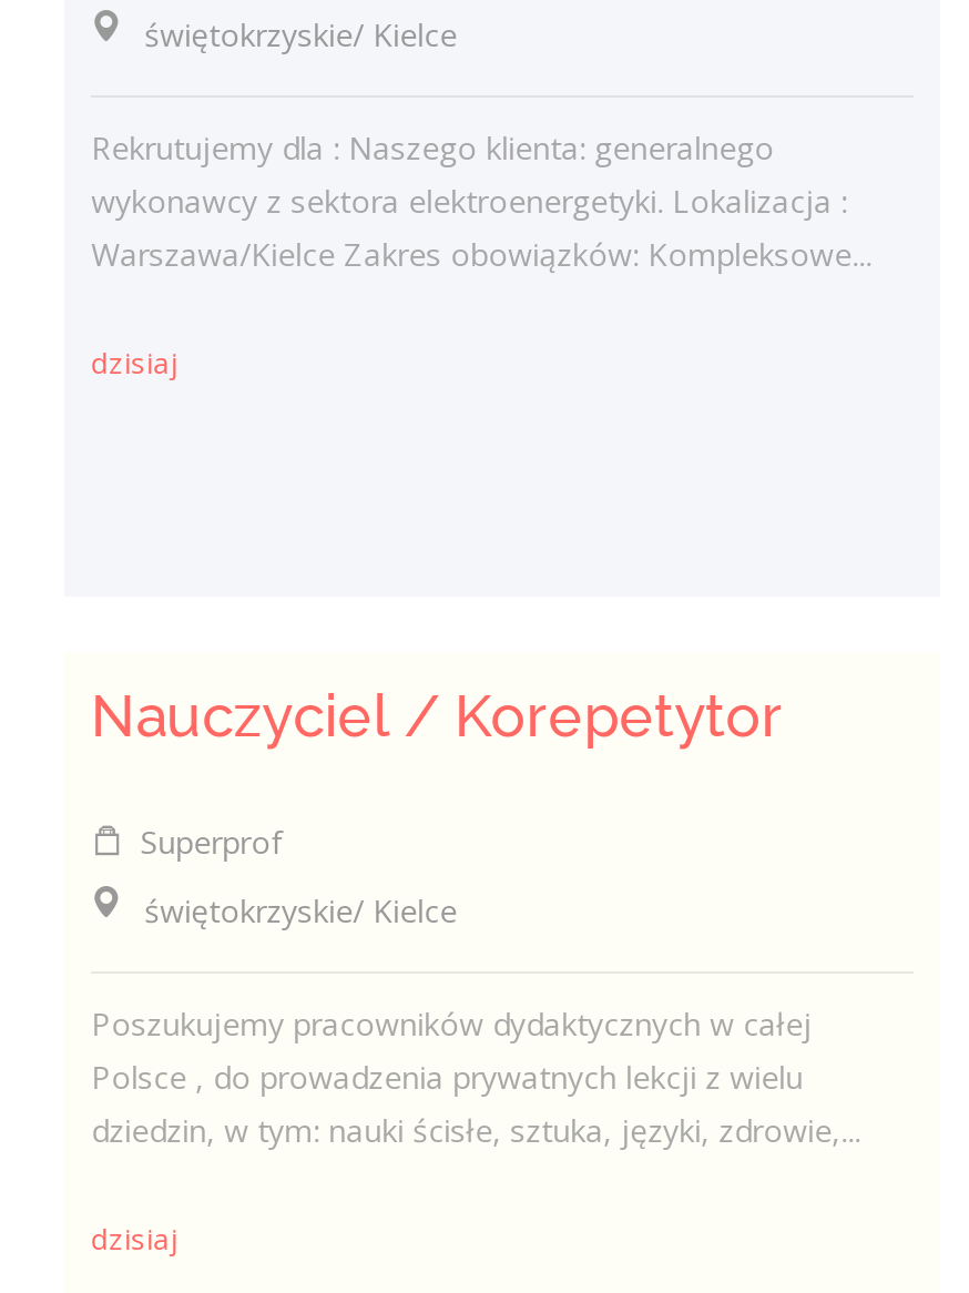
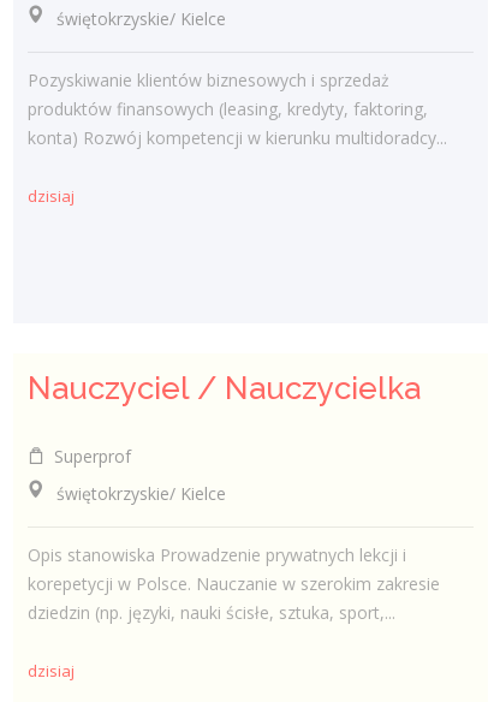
- Rekrutujemy dla : Naszego klienta: generalnego
- wykonawcy z sektora elektroenergetyki. Lokalizacja :
- Warszawa/Kielce Zakres obowiązków: Kompleksowe...
+ Pozyskiwanie klientów biznesowych i sprzedaż
+ produktów finansowych (leasing, kredyty, faktoring,
+ konta) Rozwój kompetencji w kierunku multidoradcy...

- Nauczyciel / Korepetytor
+ Nauczyciel / Nauczycielka

- Poszukujemy pracowników dydaktycznych w całej
- Polsce , do prowadzenia prywatnych lekcji z wielu
- dziedzin, w tym: nauki ścisłe, sztuka, języki, zdrowie,...
+ Opis stanowiska Prowadzenie prywatnych lekcji i
+ korepetycji w Polsce. Nauczanie w szerokim zakresie
+ dziedzin (np. języki, nauki ścisłe, sztuka, sport,...
